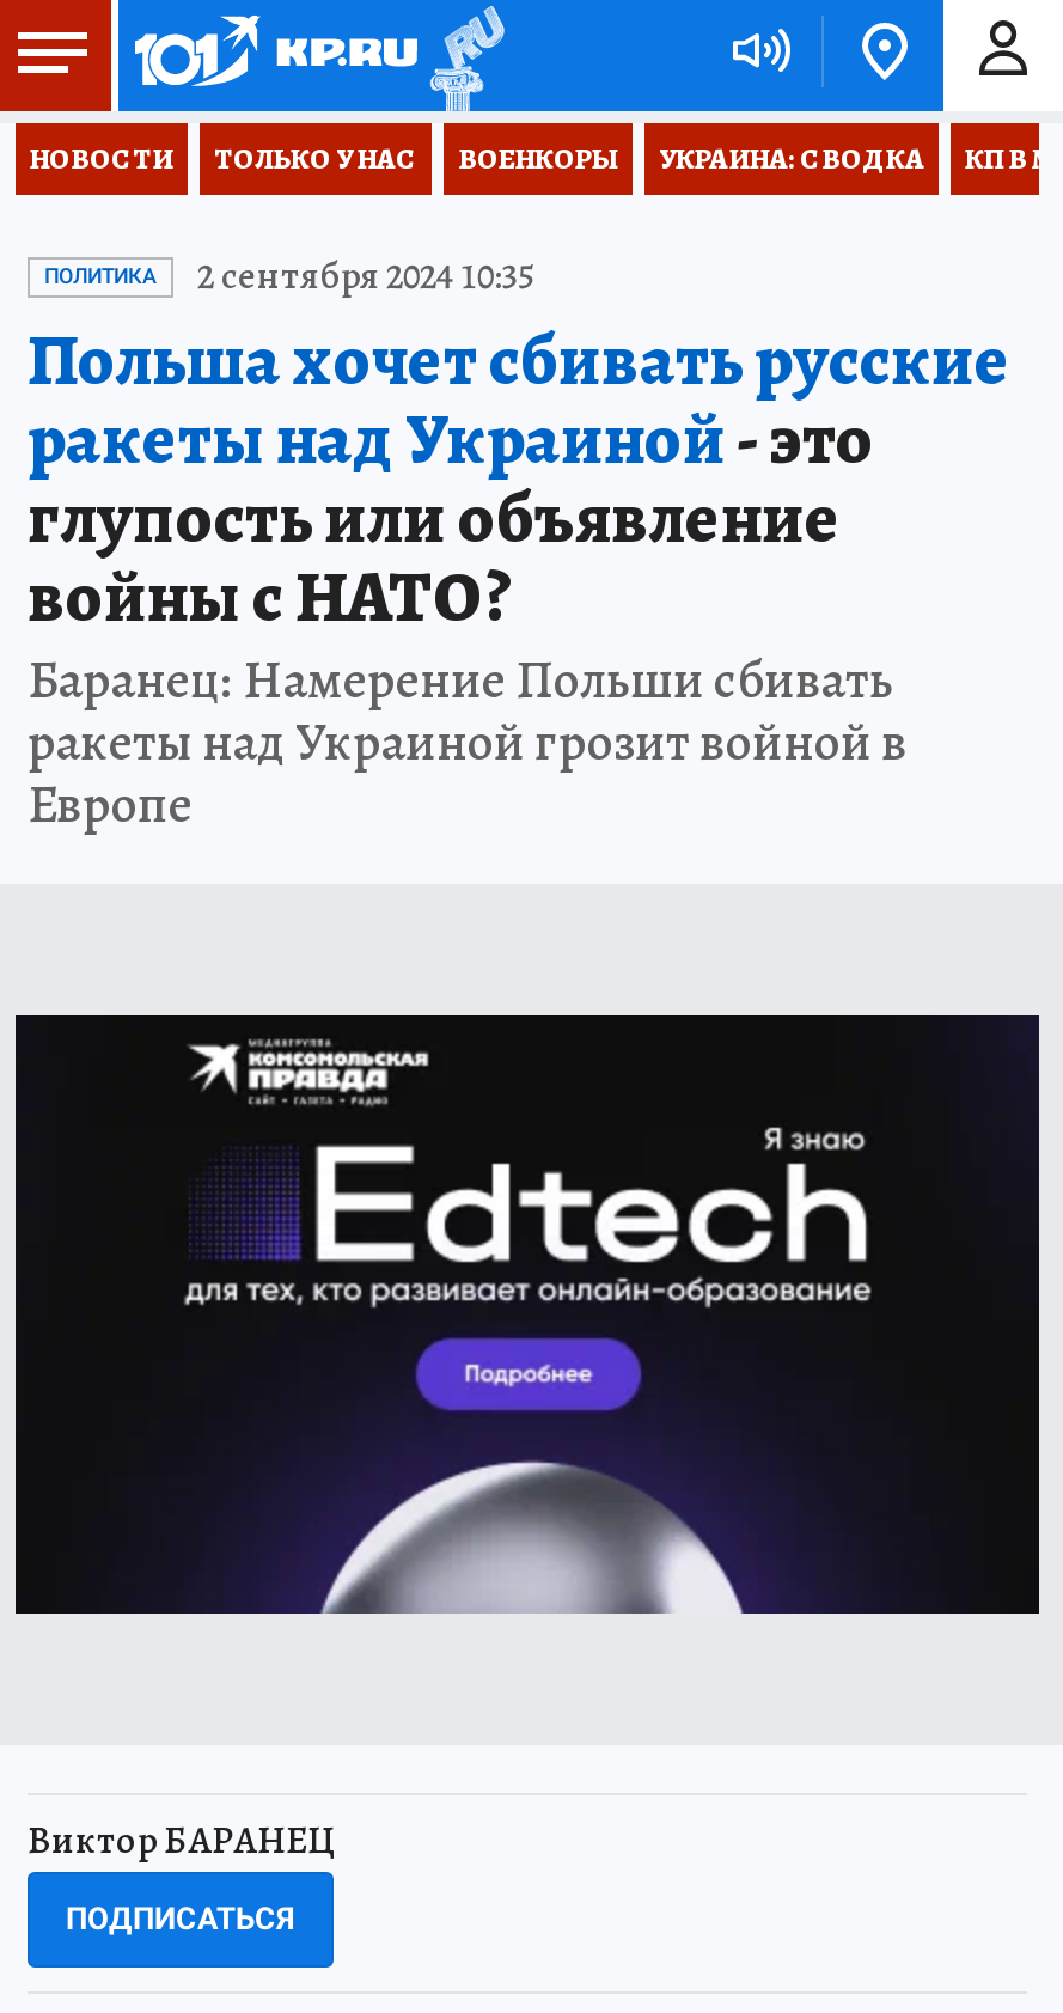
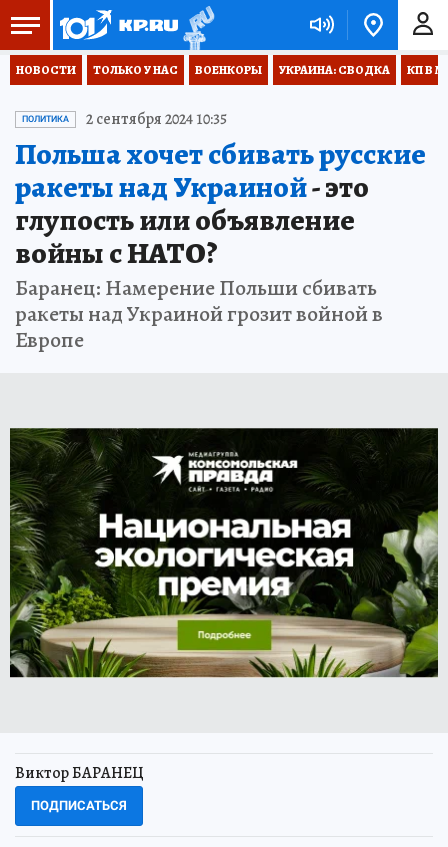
- [image]
+ [image]
